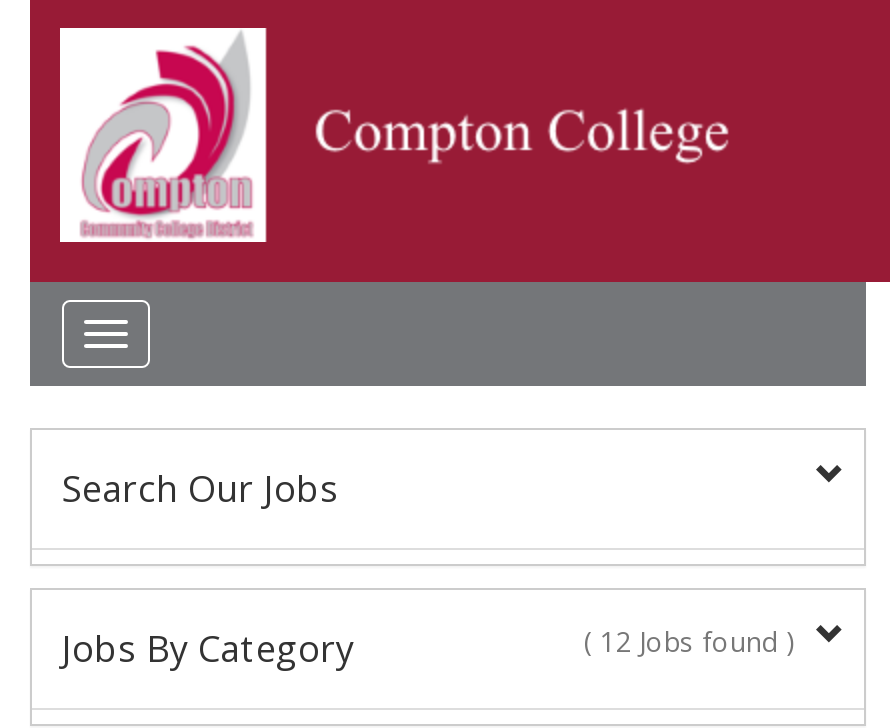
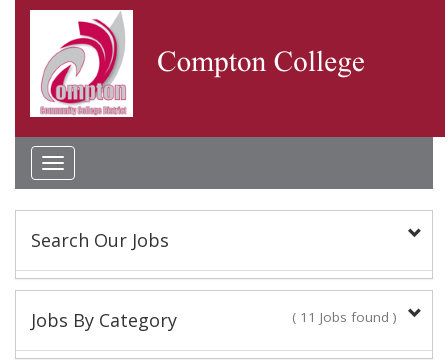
- ( 12 Jobs found )
+ ( 11 Jobs found )
